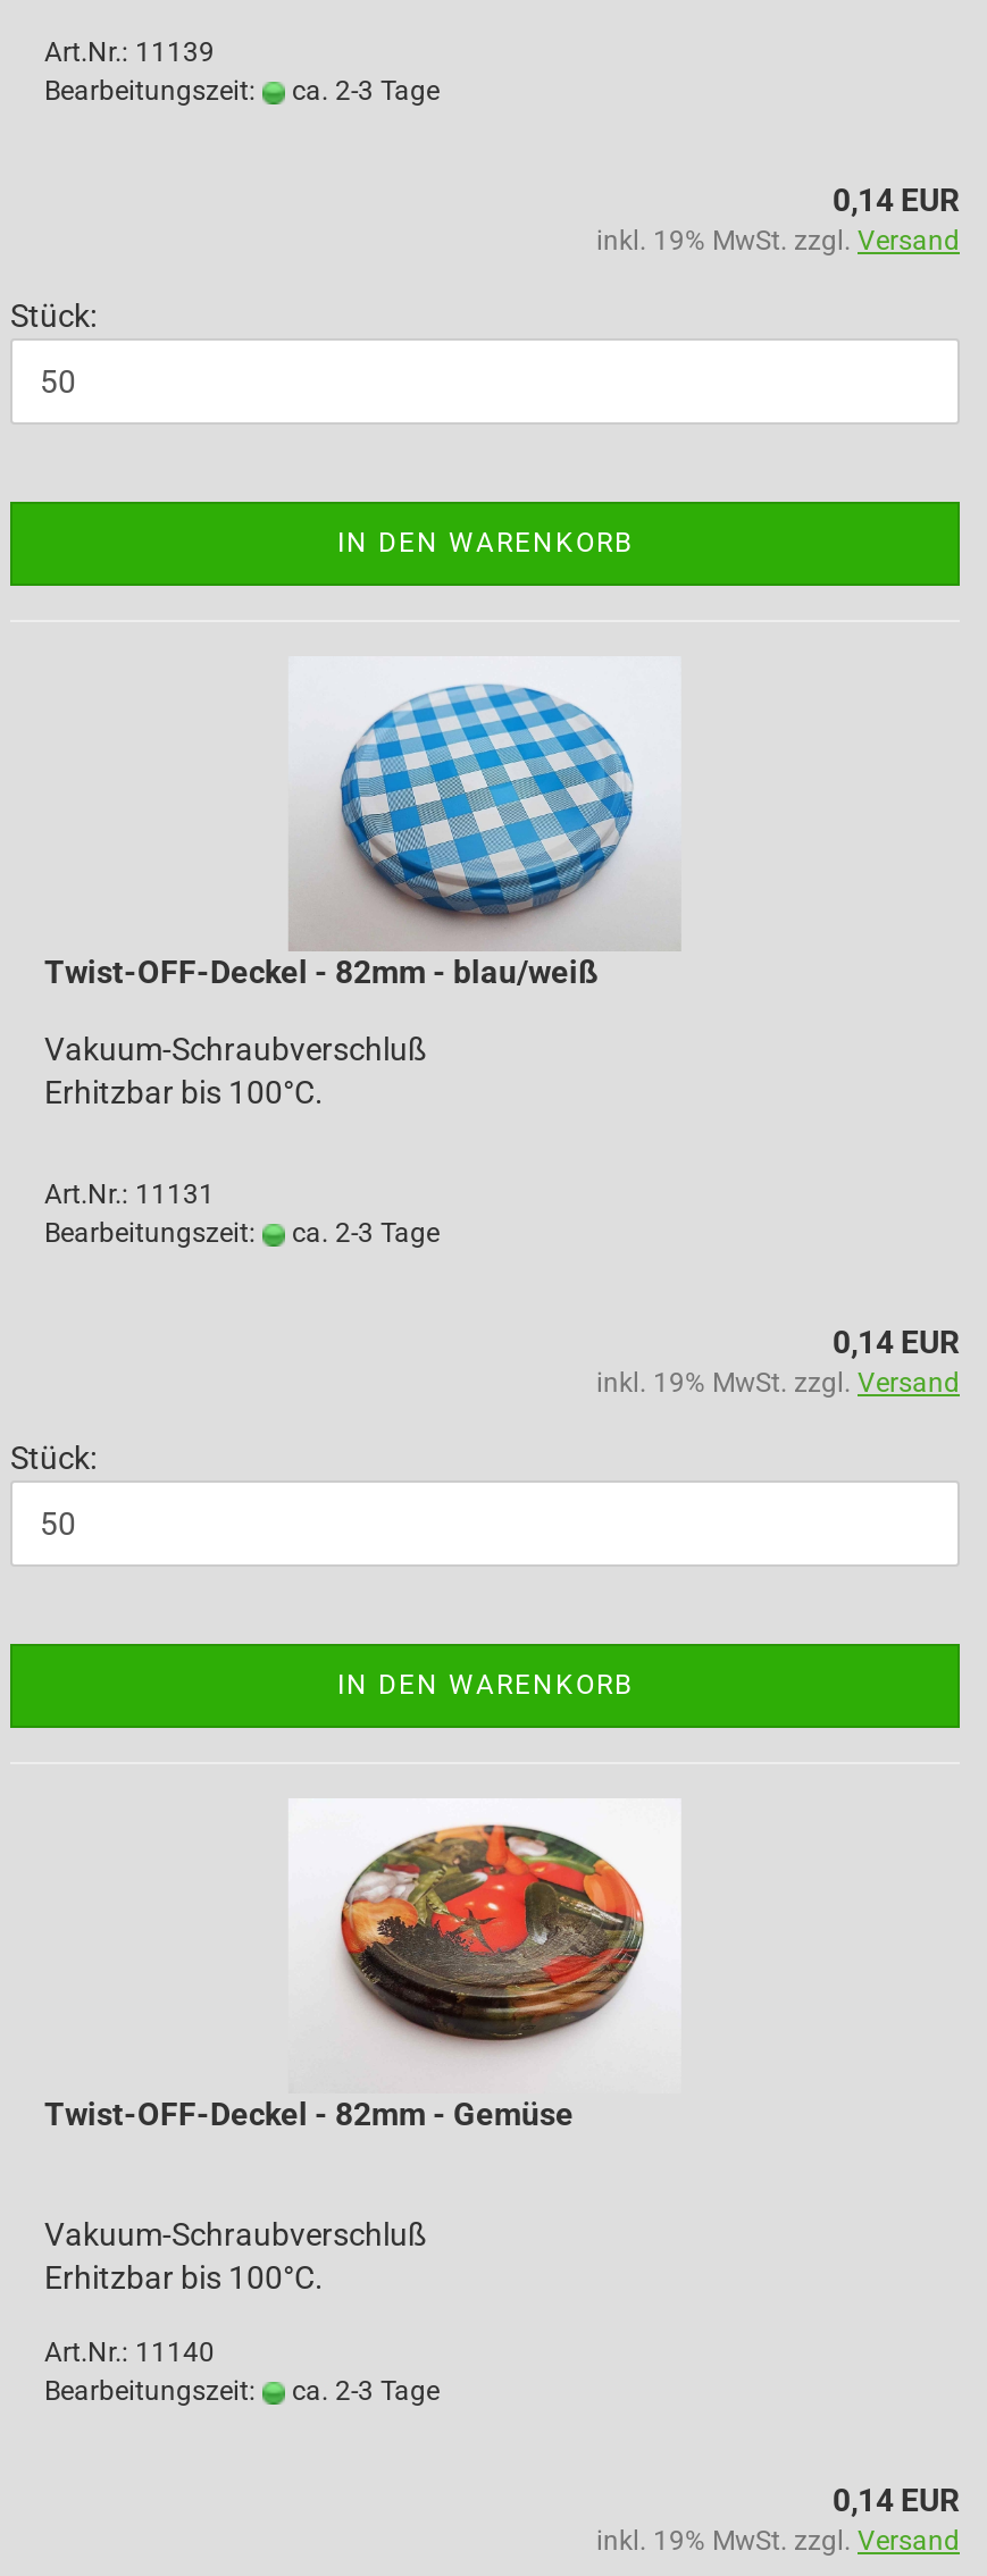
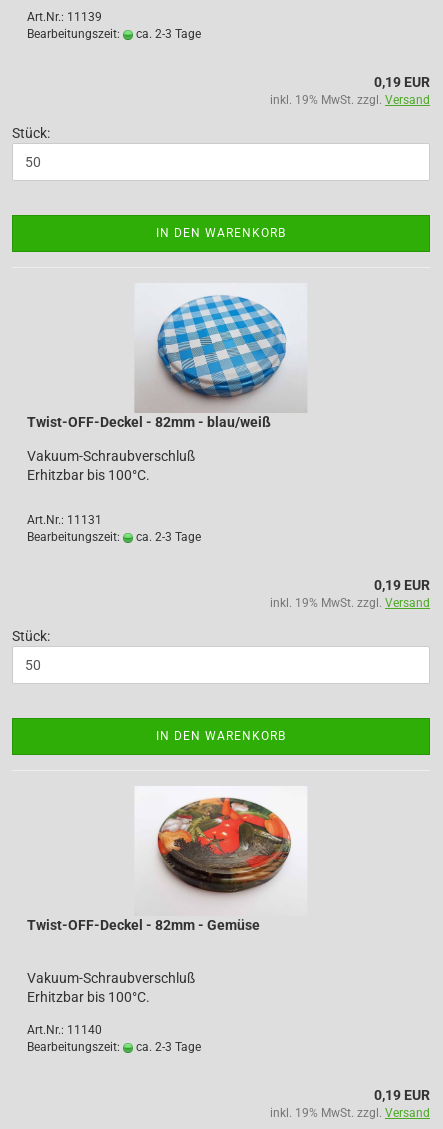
- 0,14 EUR
+ 0,19 EUR

- 0,14 EUR
+ 0,19 EUR

- 0,14 EUR
+ 0,19 EUR
